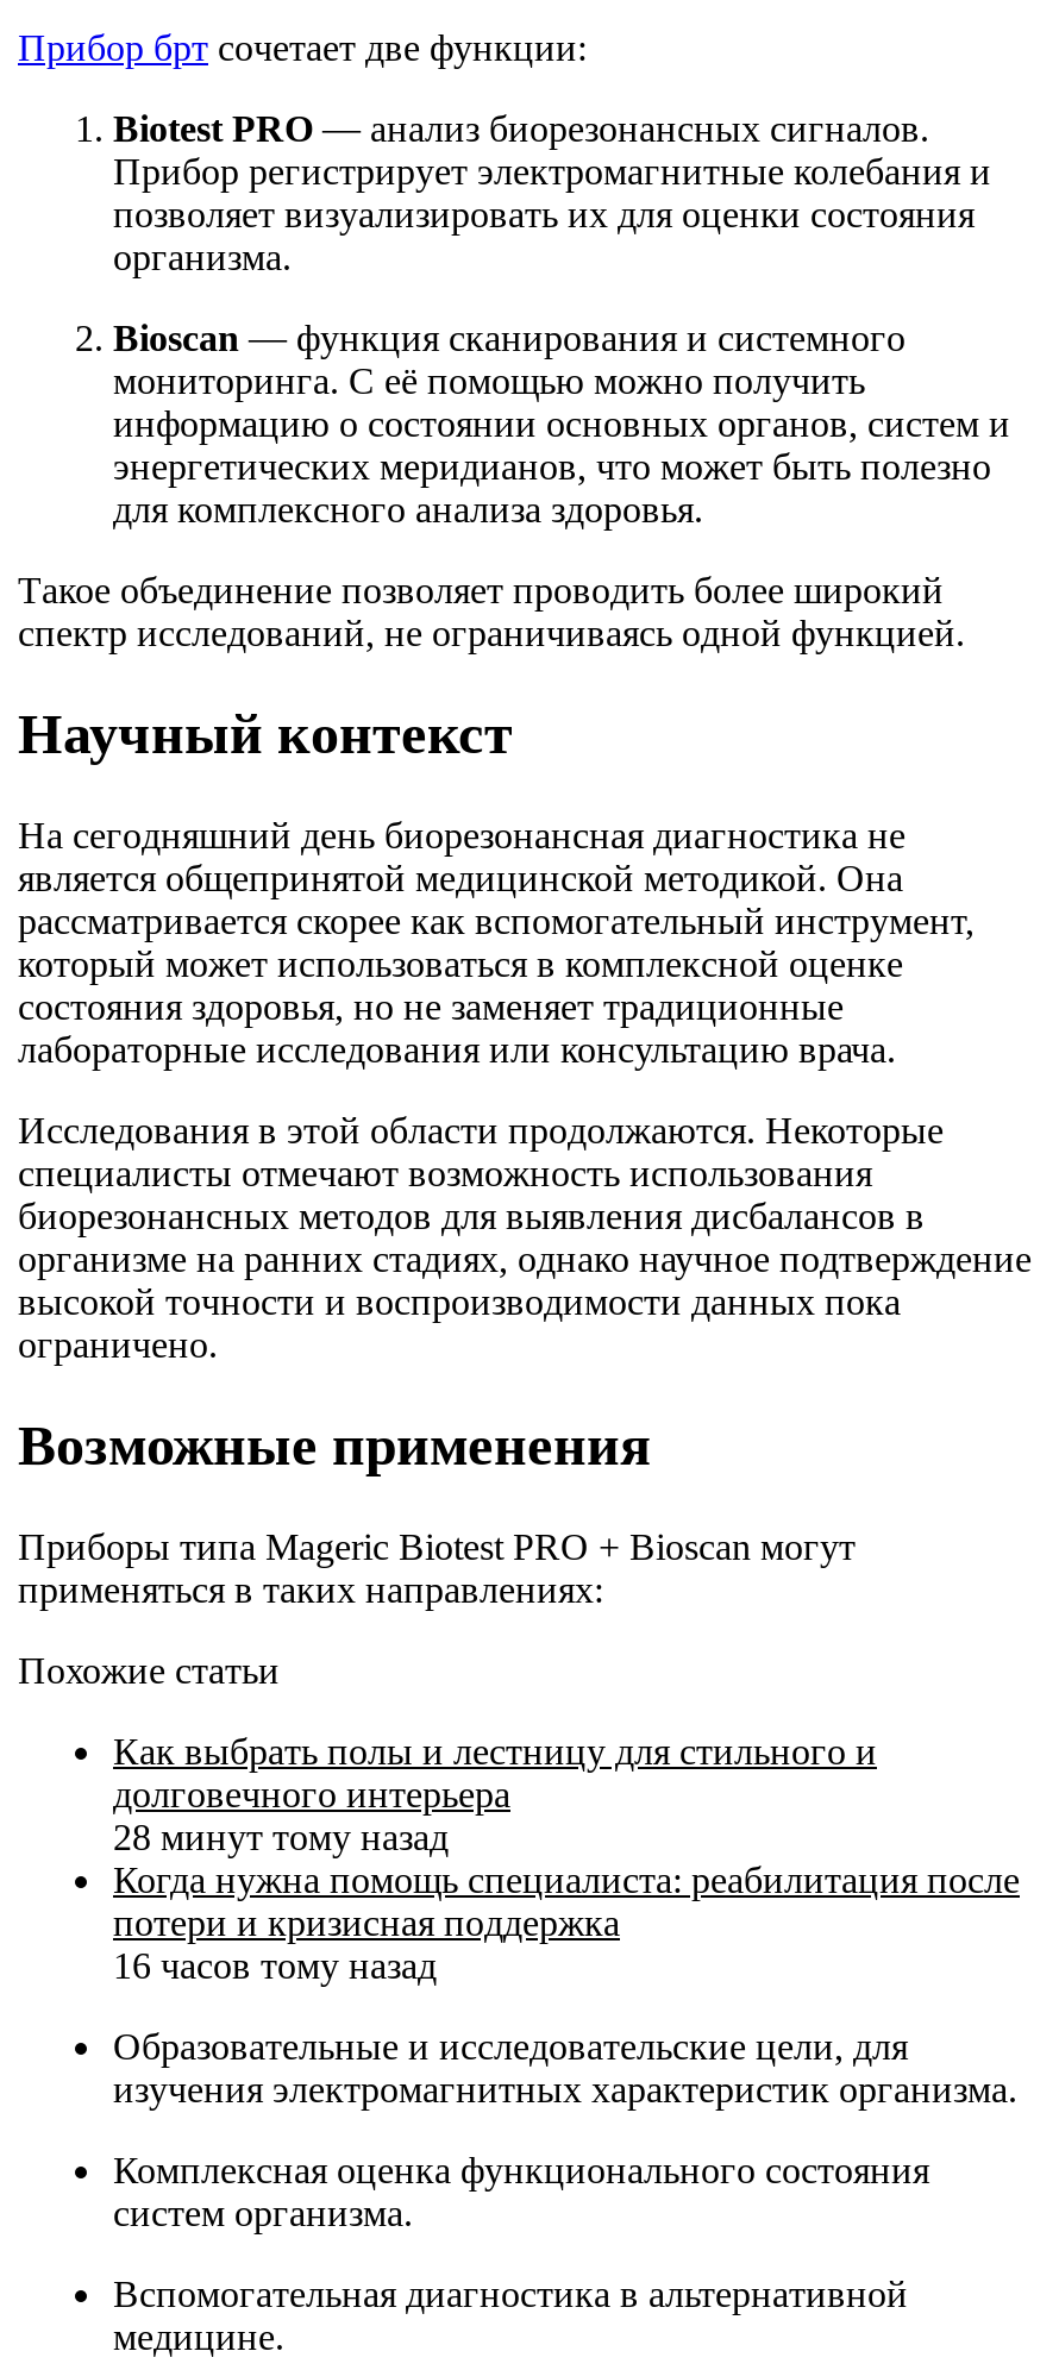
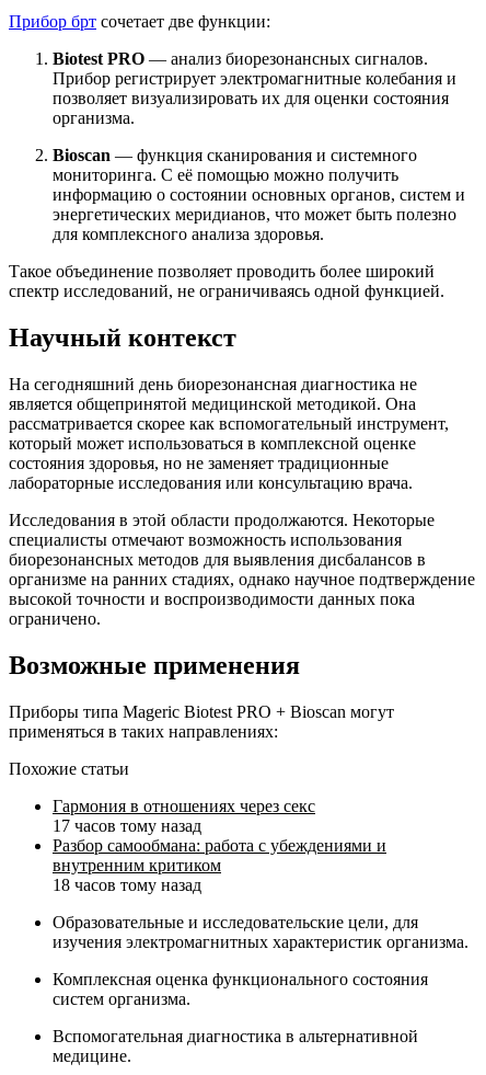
- Как выбрать полы и лестницу для стильного и
- долговечного интерьера
- 28 минут тому назад
- Когда нужна помощь специалиста: реабилитация после
- потери и кризисная поддержка
- 16 часов тому назад
+ Гармония в отношениях через секс
+ 17 часов тому назад
+ Разбор самообмана: работа с убеждениями и
+ внутренним критиком
+ 18 часов тому назад
